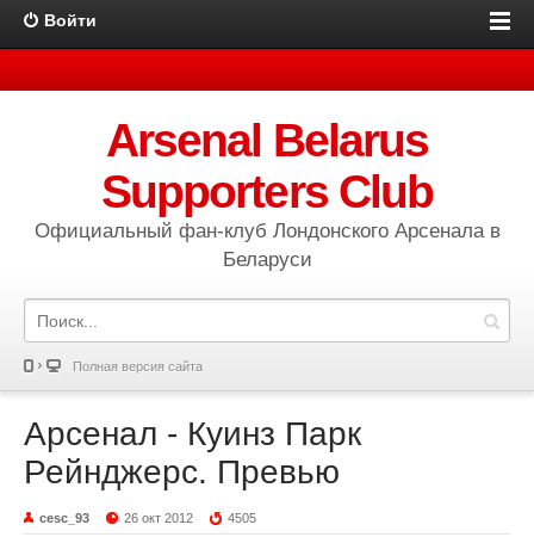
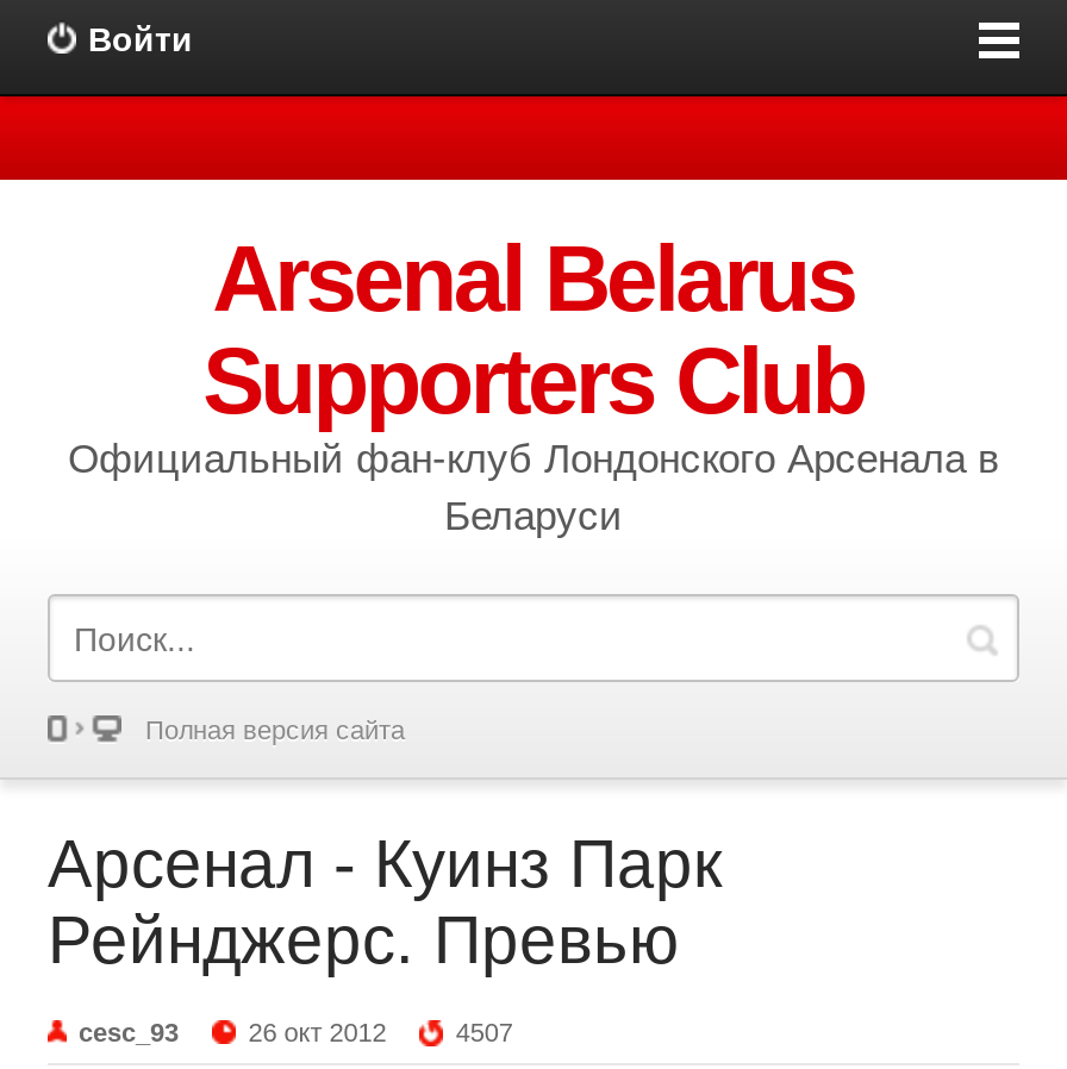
- 4505
+ 4507
